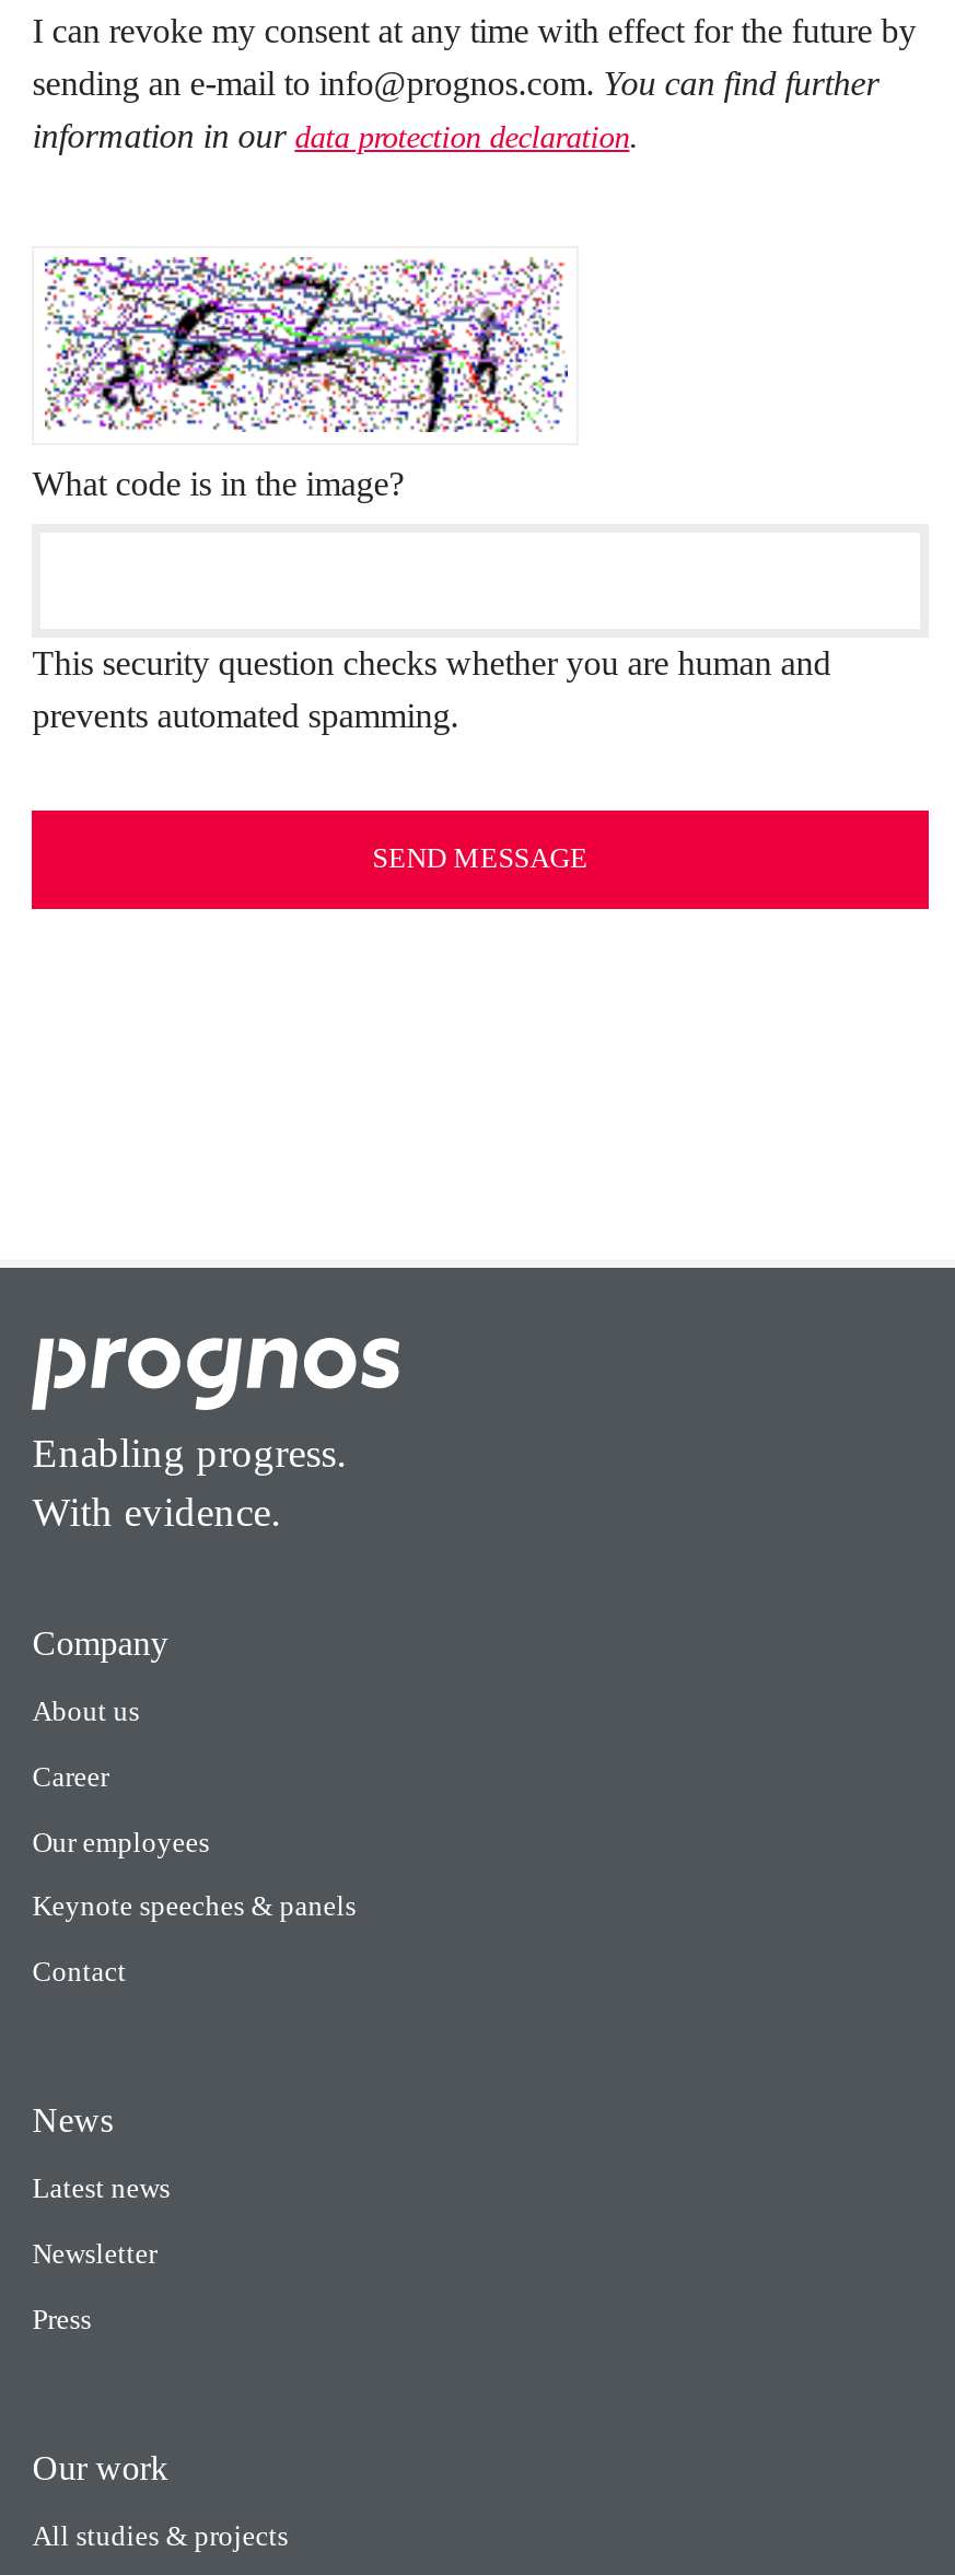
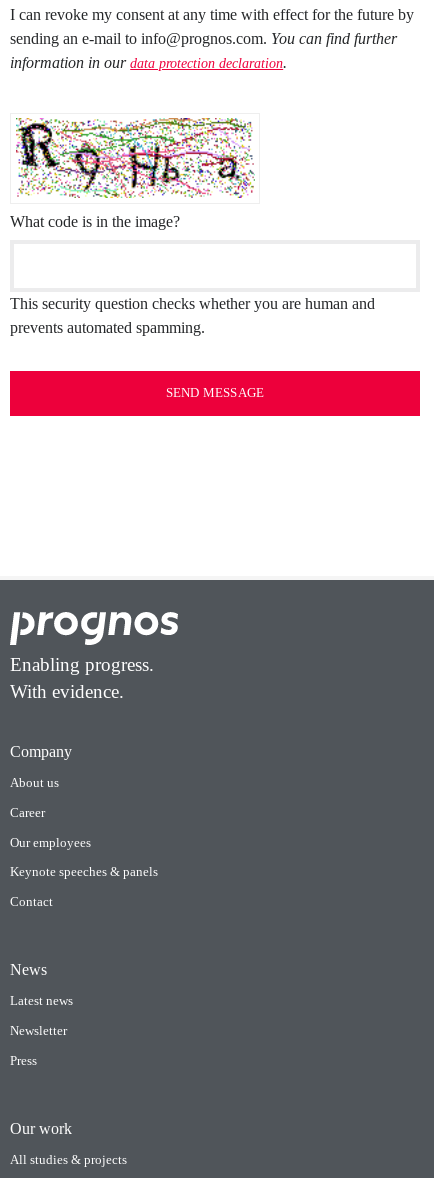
- [image]
+ [image]
